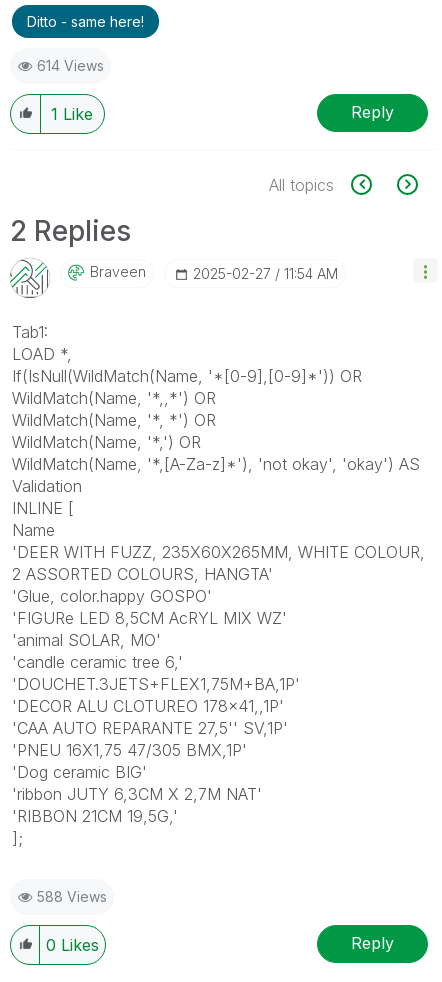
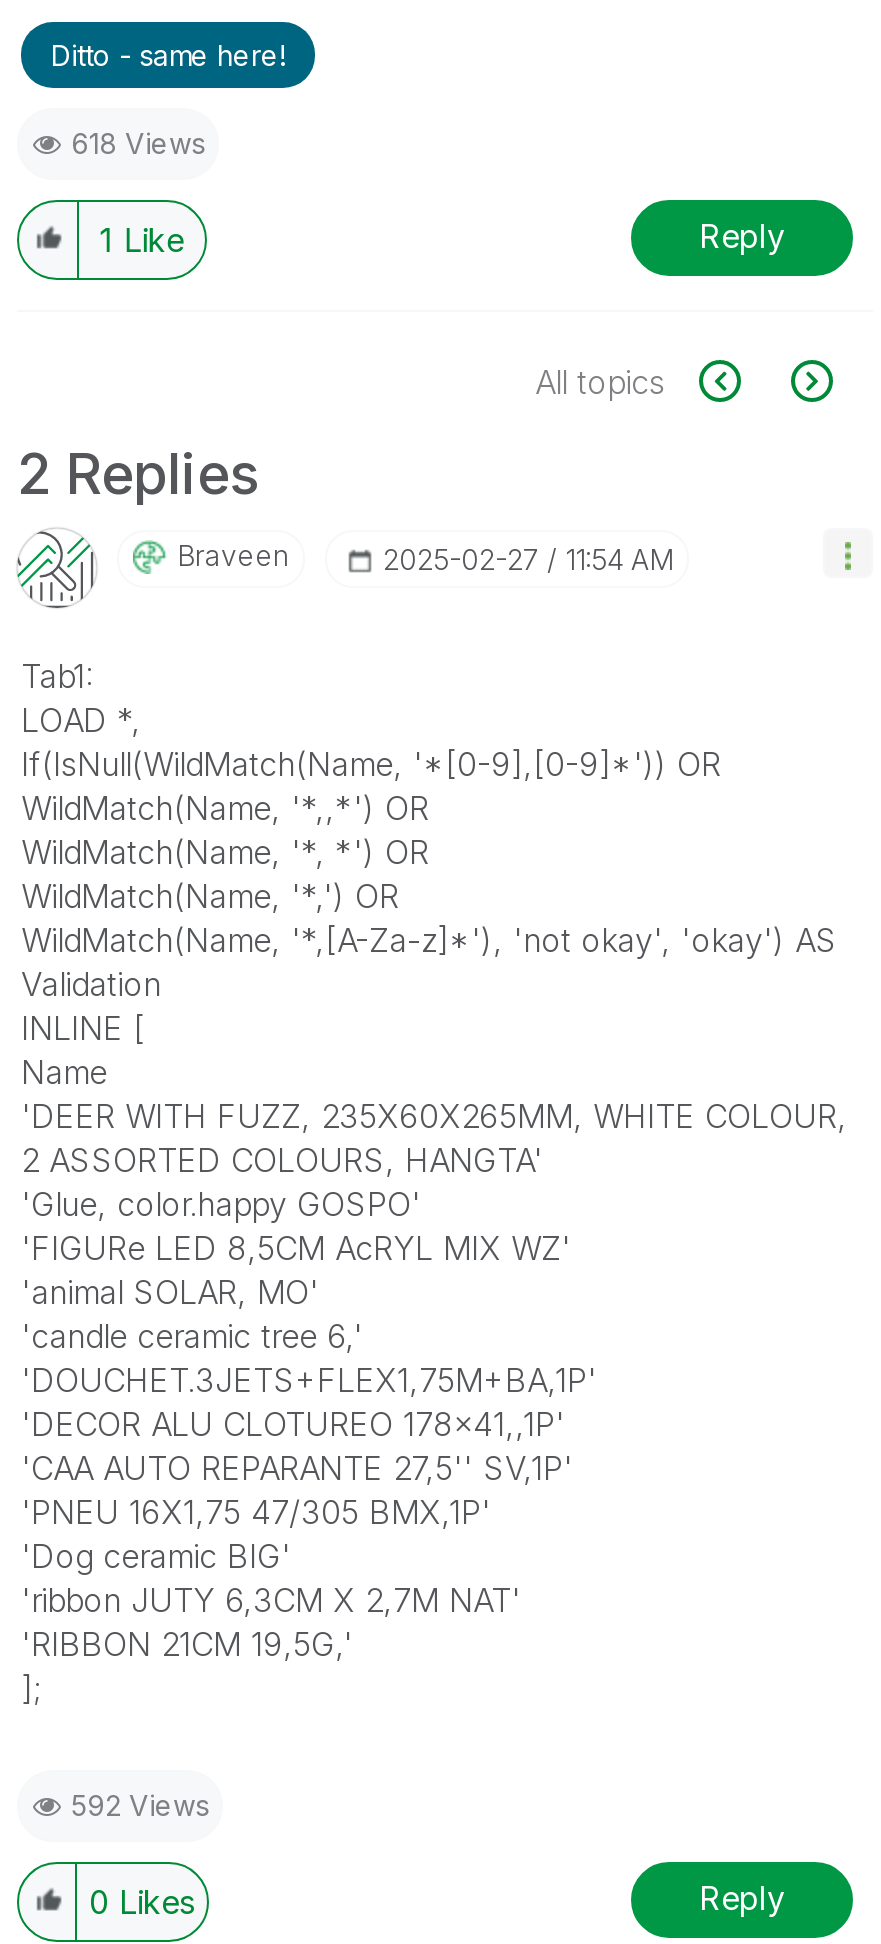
- 614 Views
+ 618 Views

- 588 Views
+ 592 Views
